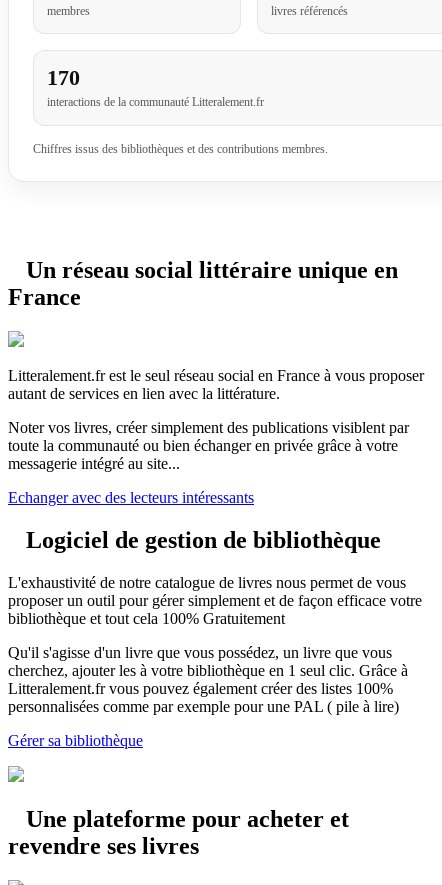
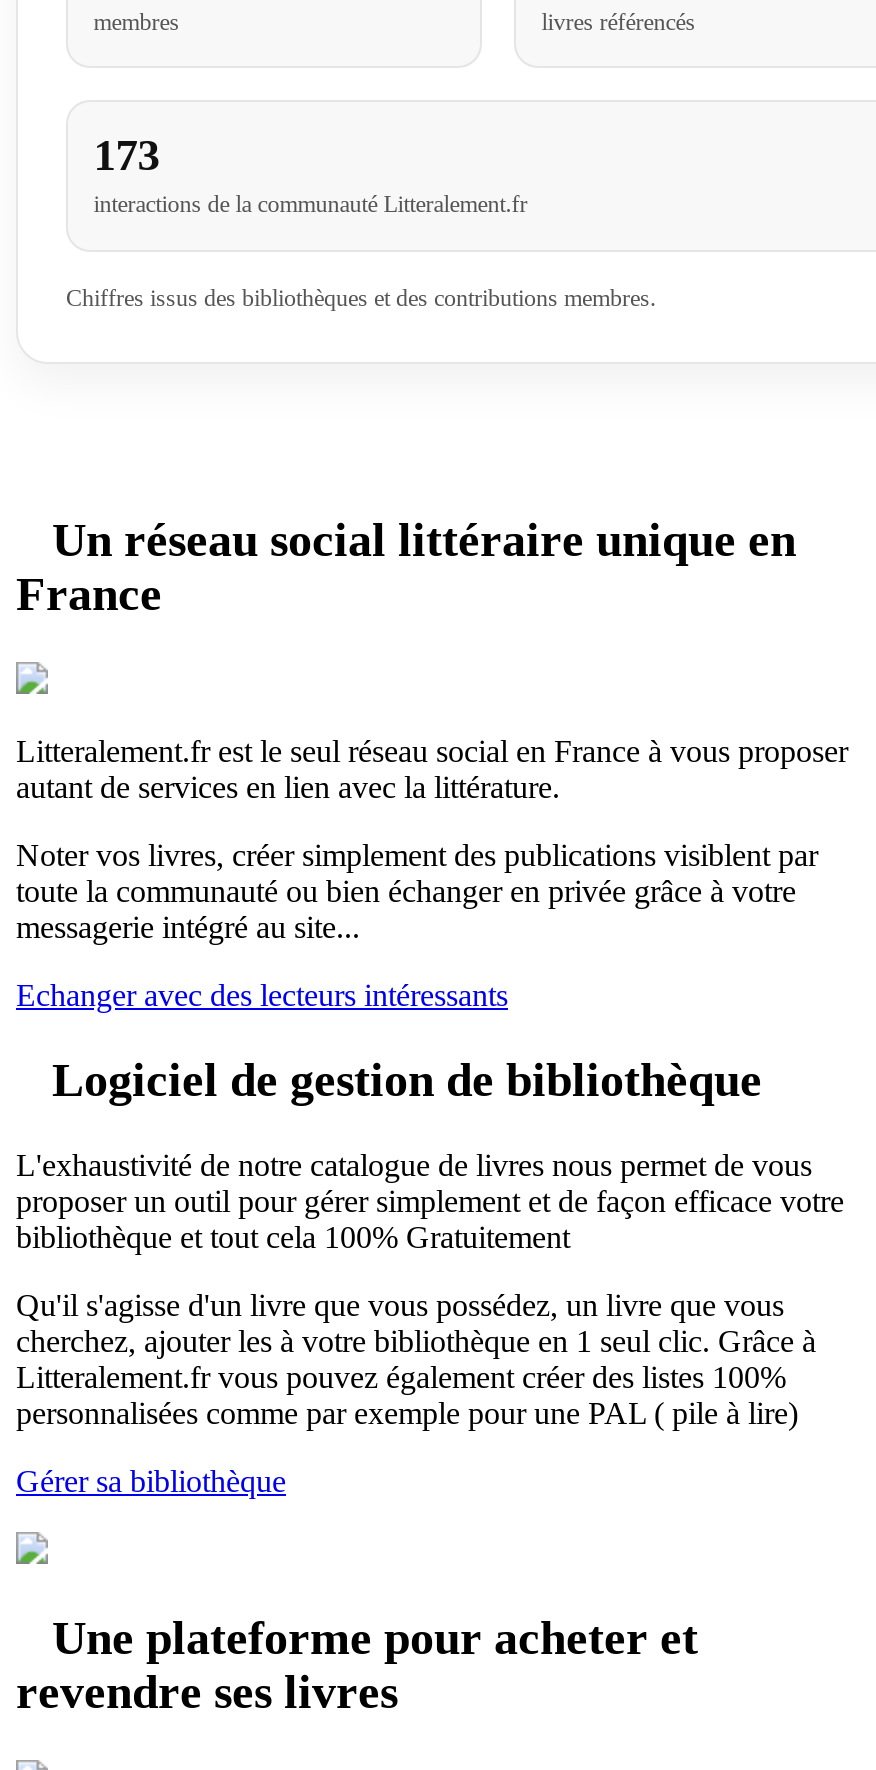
- 170
+ 173
